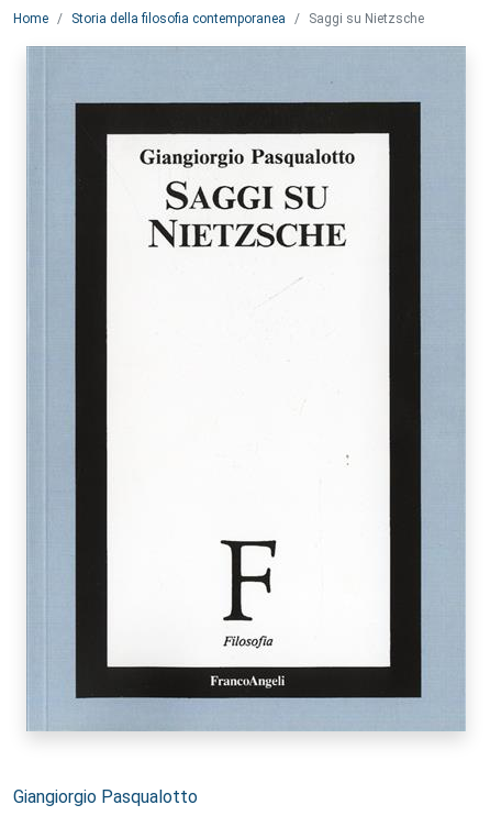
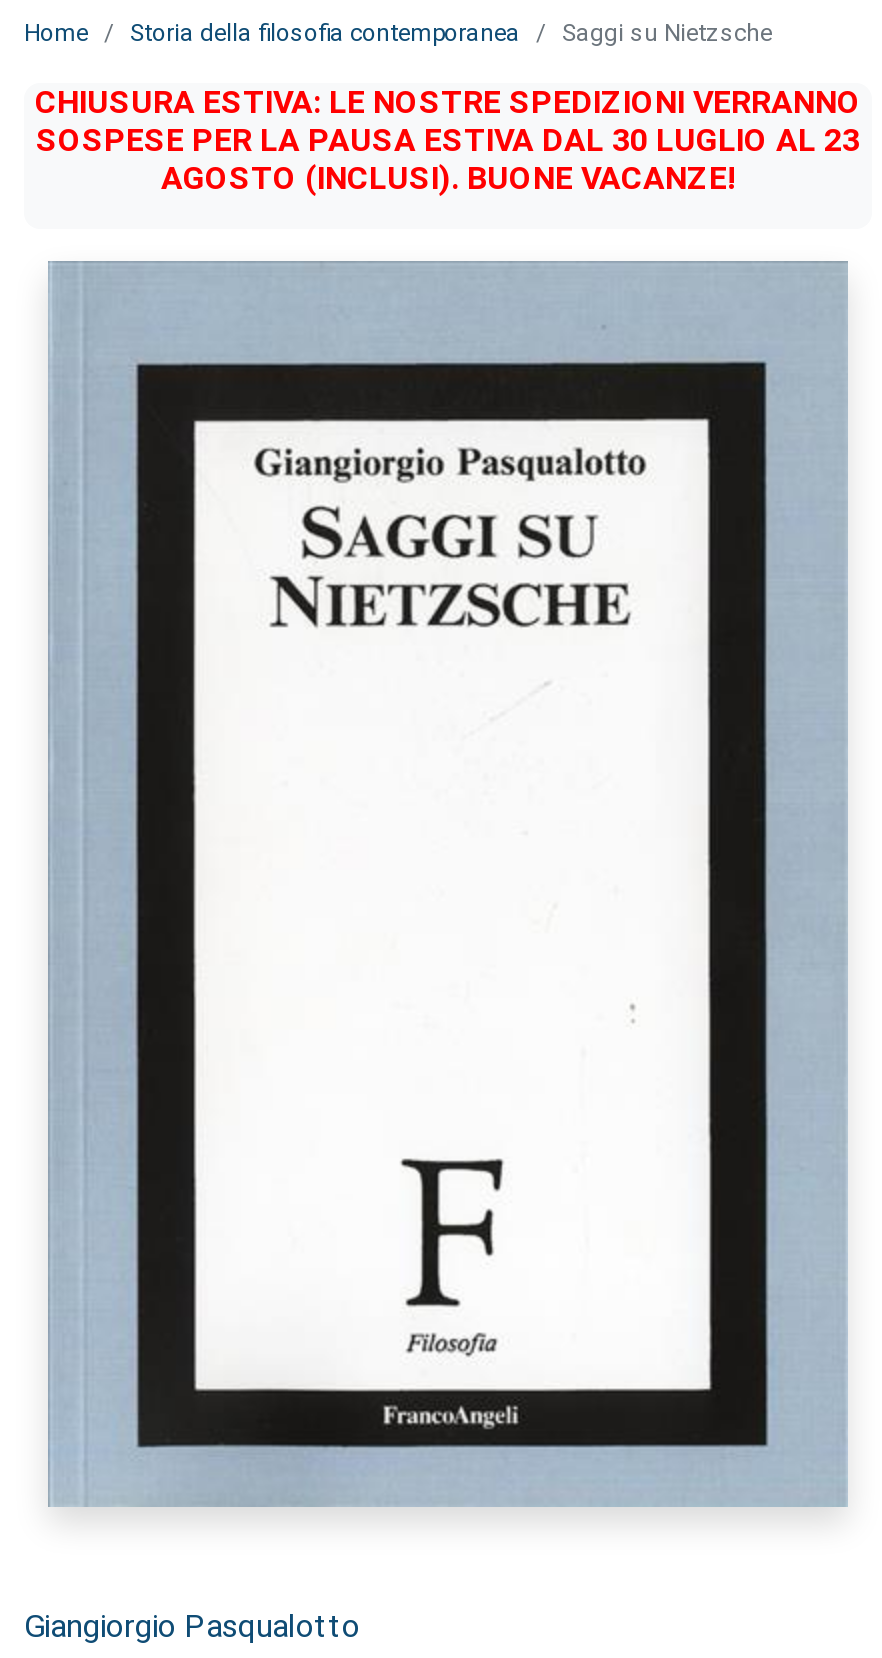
+ CHIUSURA ESTIVA: LE NOSTRE SPEDIZIONI VERRANNO
+ SOSPESE PER LA PAUSA ESTIVA DAL 30 LUGLIO AL 23
+ AGOSTO (INCLUSI). BUONE VACANZE!
